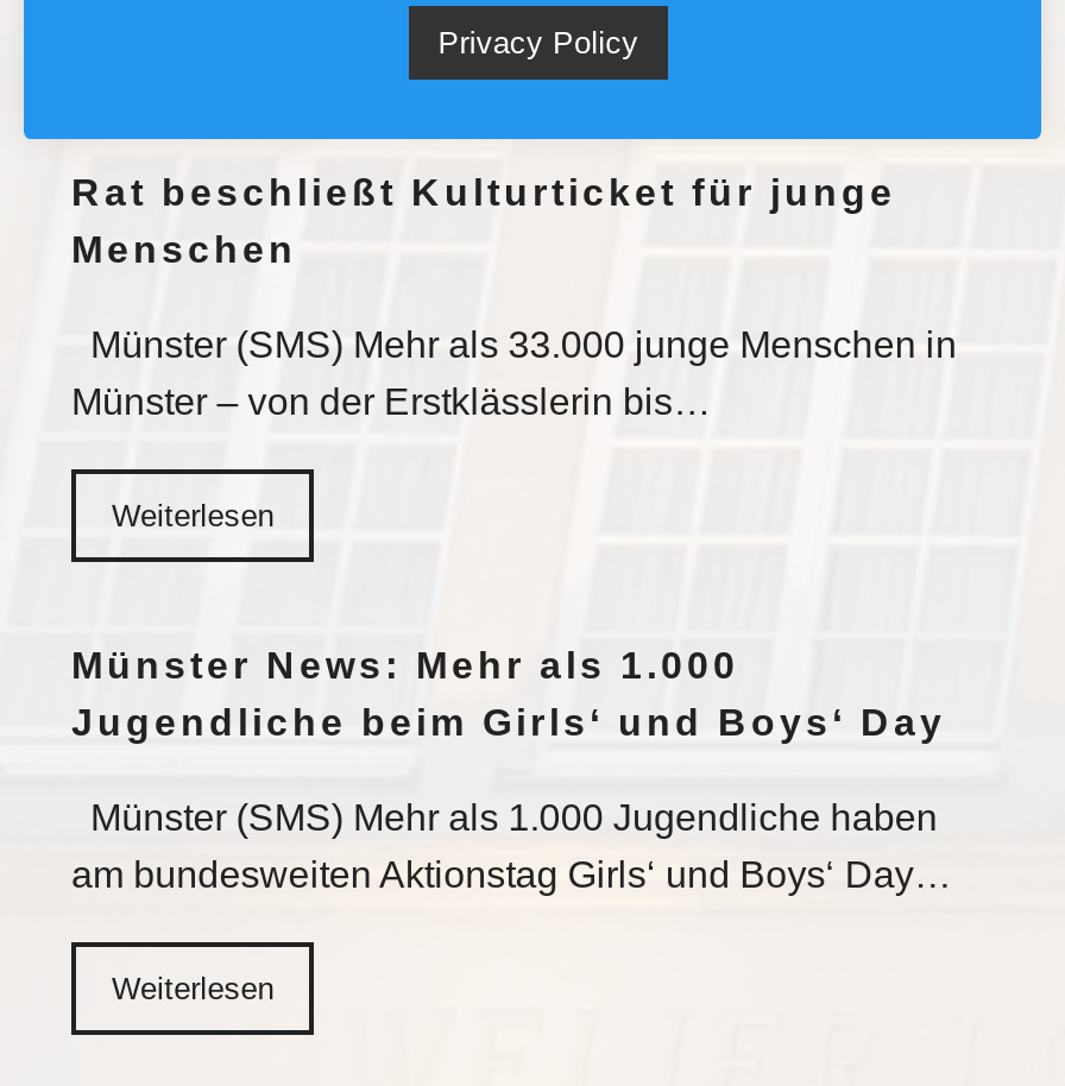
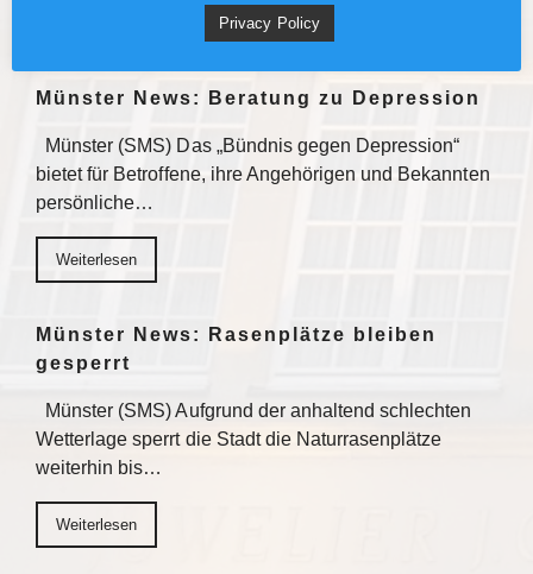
- Rat beschließt Kulturticket für junge
- Menschen
+ Münster News: Beratung zu Depression

- Münster (SMS) Mehr als 33.000 junge Menschen in
- Münster – von der Erstklässlerin bis…
+ Münster (SMS) Das „Bündnis gegen Depression“
+ bietet für Betroffene, ihre Angehörigen und Bekannten
+ persönliche…

- Münster News: Mehr als 1.000
- Jugendliche beim Girls‘ und Boys‘ Day
+ Münster News: Rasenplätze bleiben
+ gesperrt

- Münster (SMS) Mehr als 1.000 Jugendliche haben
- am bundesweiten Aktionstag Girls‘ und Boys‘ Day…
+ Münster (SMS) Aufgrund der anhaltend schlechten
+ Wetterlage sperrt die Stadt die Naturrasenplätze
+ weiterhin bis…
